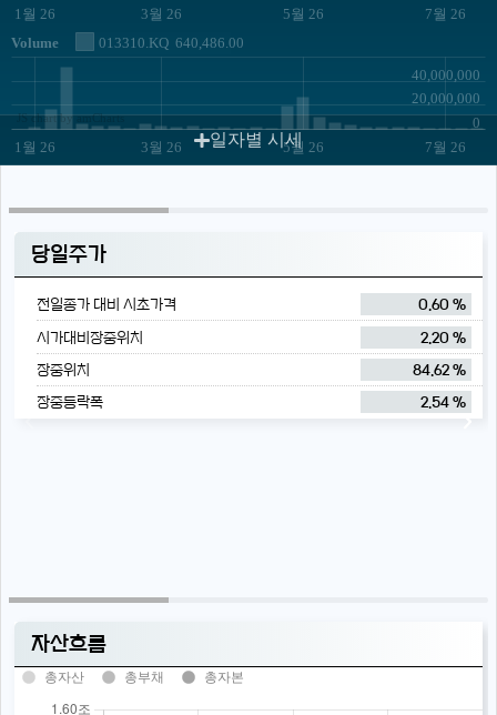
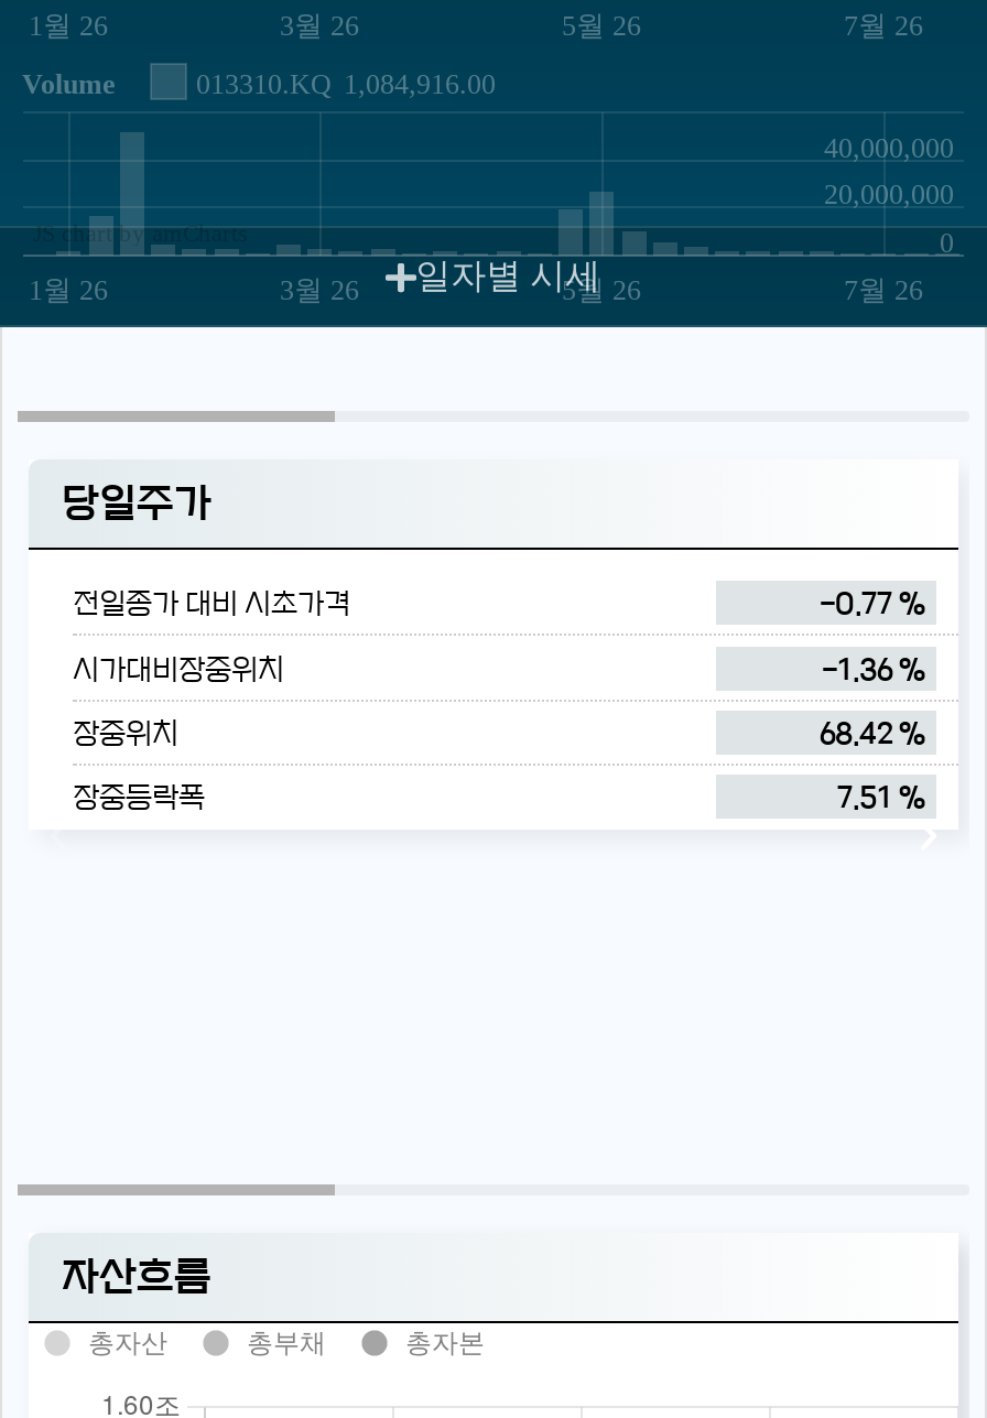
- 013310.KQ 640,486.00
+ 013310.KQ 1,084,916.00

- 0.60 %
+ -0.77 %

- 2.20 %
+ -1.36 %

- 84.62 %
+ 68.42 %

- 2.54 %
+ 7.51 %
